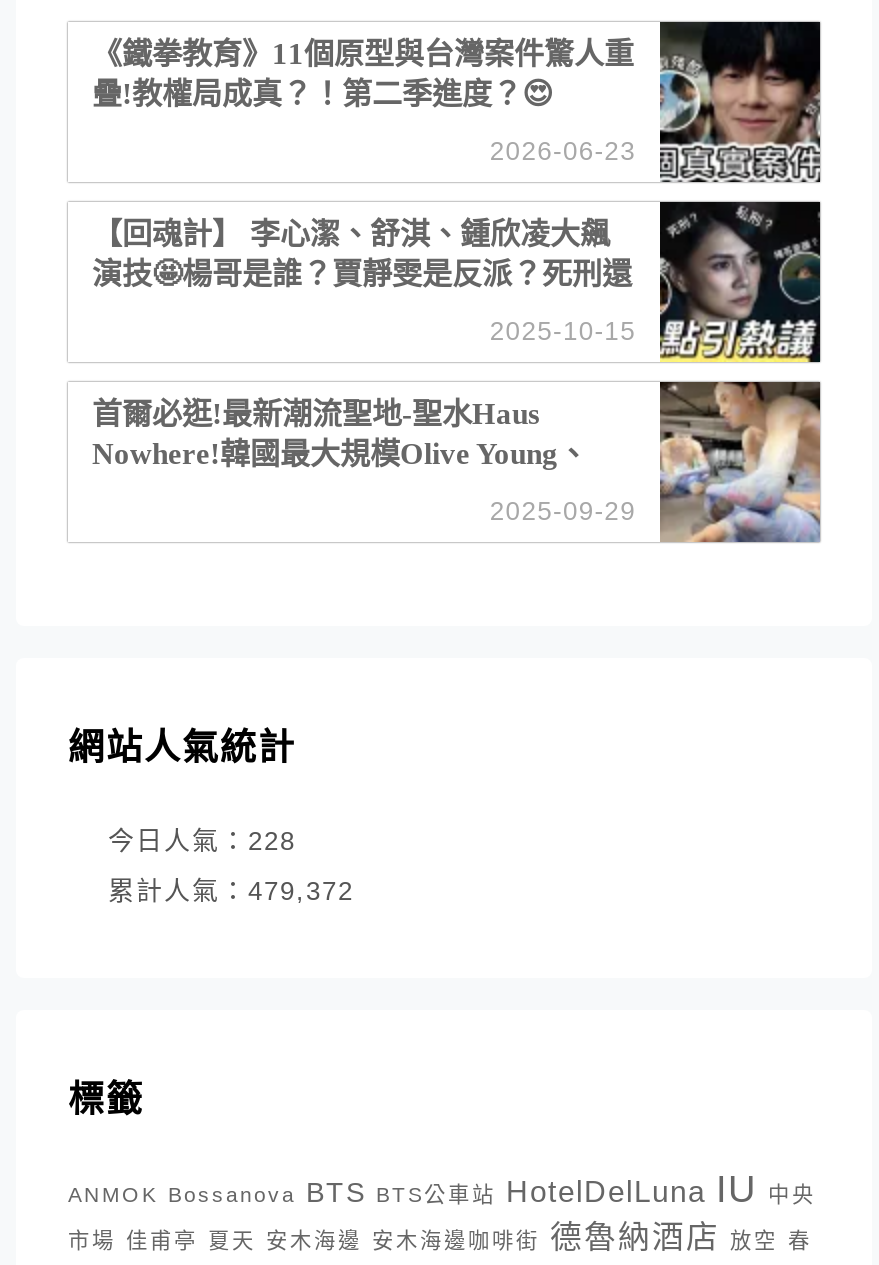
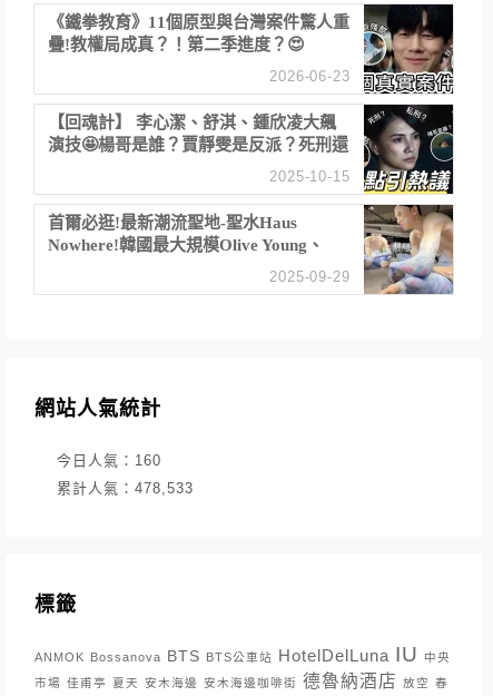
- 今日人氣：228
+ 今日人氣：160

- 累計人氣：479,372
+ 累計人氣：478,533
